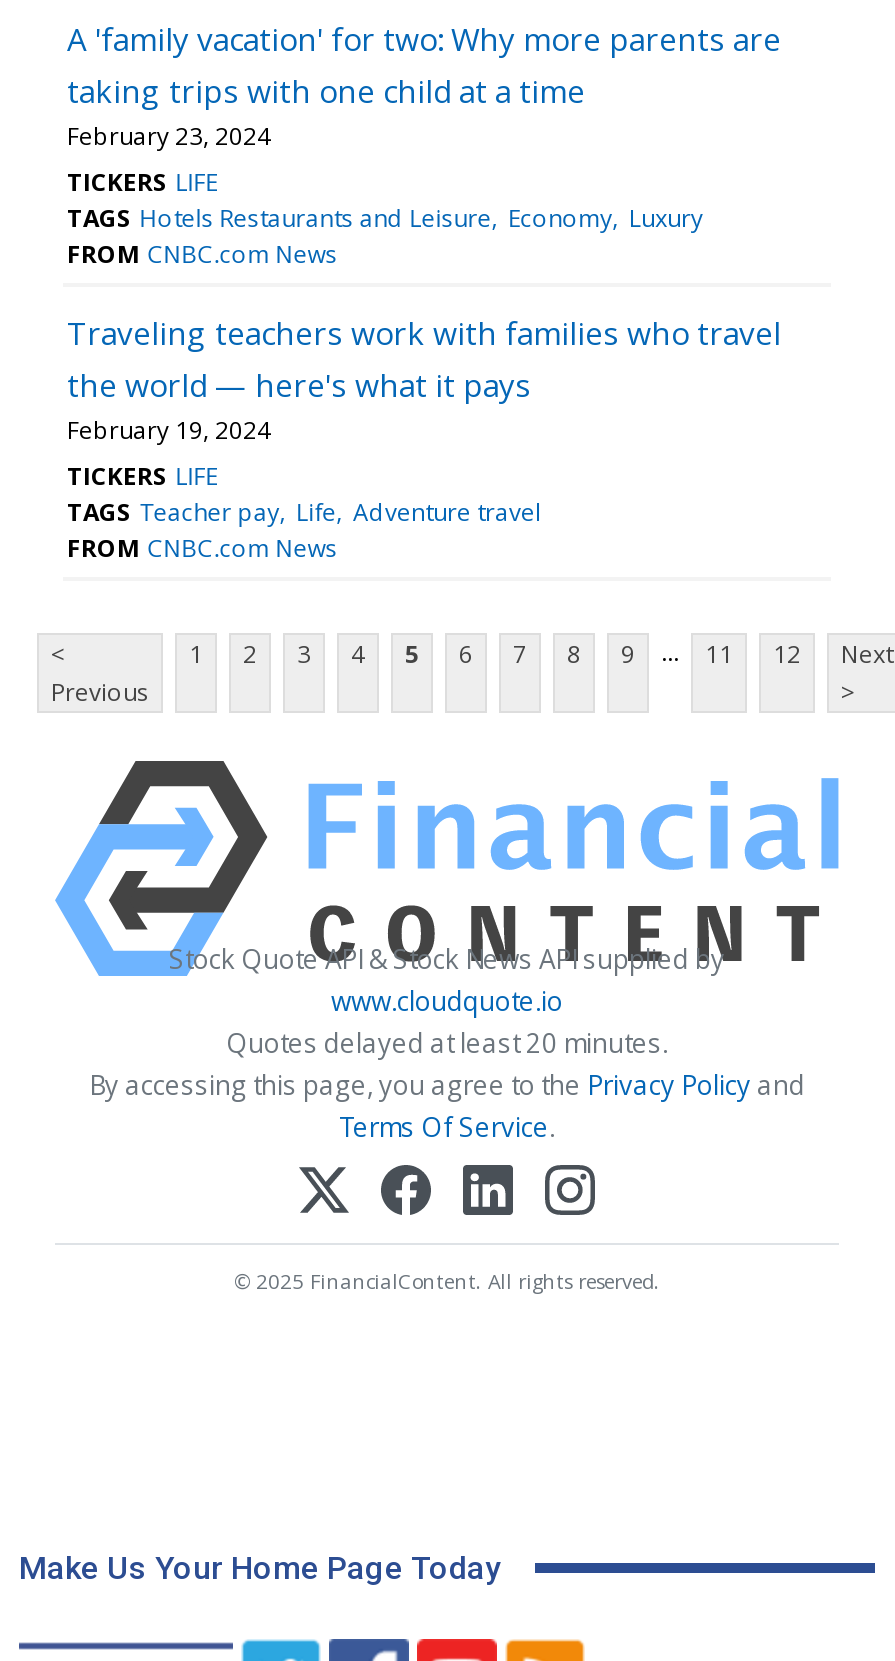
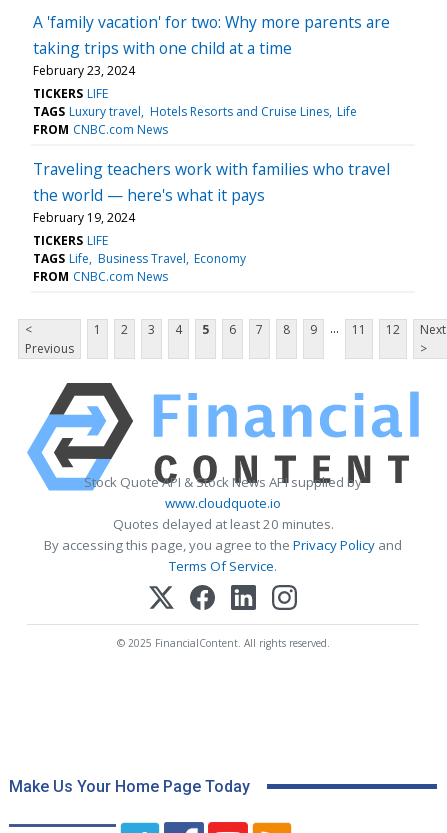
- TAGS Hotels Restaurants and Leisure Economy Luxury
+ TAGS Luxury travel Hotels Resorts and Cruise Lines Life

- TAGS Teacher pay Life Adventure travel
+ TAGS Life Business Travel Economy
